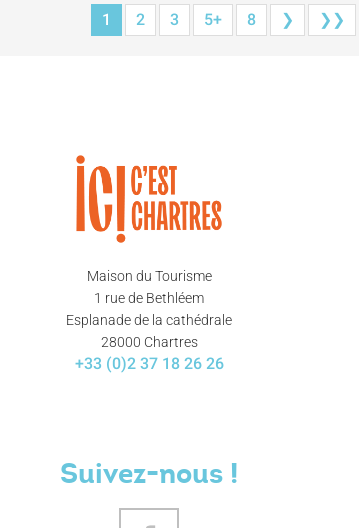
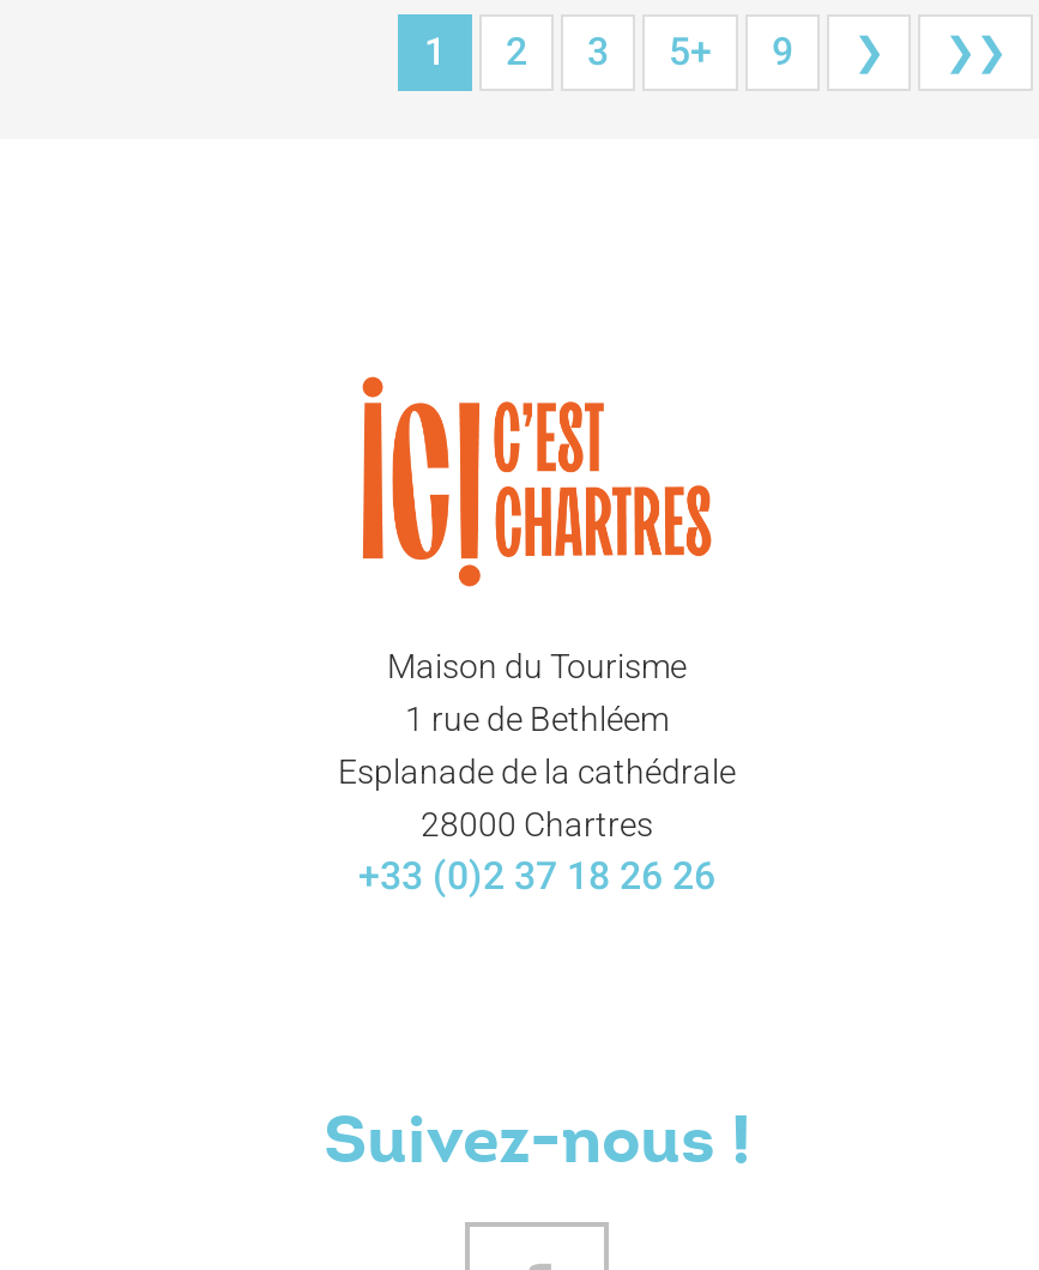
- 8
+ 9
